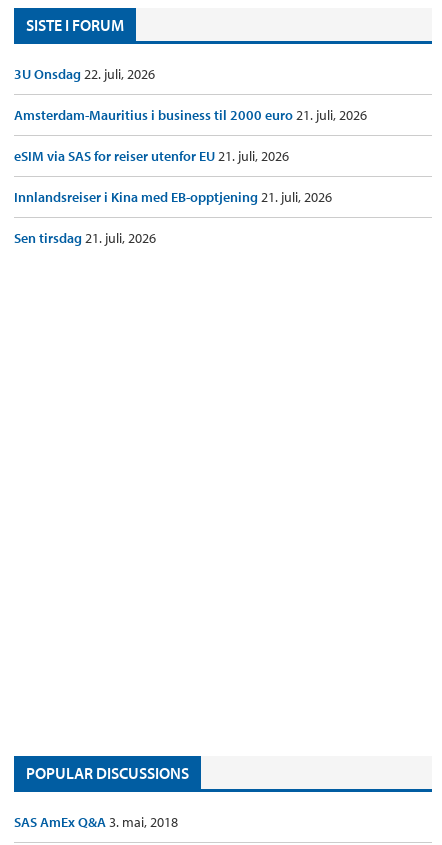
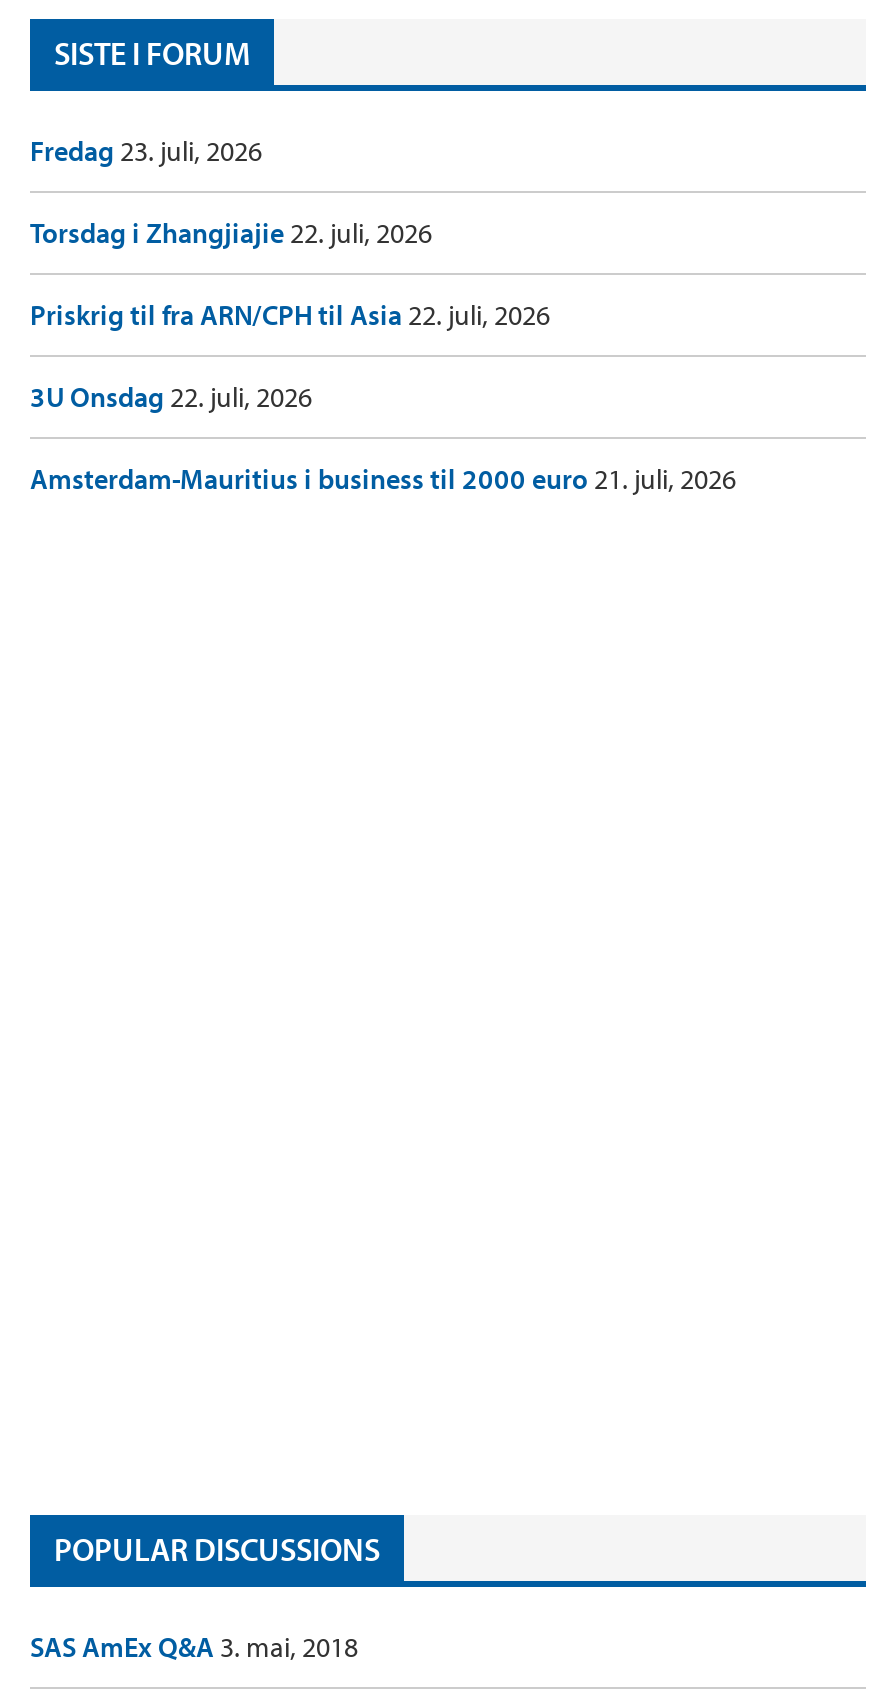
+ Fredag 23. juli, 2026
+ Torsdag i Zhangjiajie 22. juli, 2026
+ Priskrig til fra ARN/CPH til Asia 22. juli, 2026

moved down: 3U Onsdag 22. juli, 2026 | Amsterdam-Mauritius i business til 2000 euro 21. juli, 2026

- eSIM via SAS for reiser utenfor EU 21. juli, 2026
- Innlandsreiser i Kina med EB-opptjening 21. juli, 2026
- Sen tirsdag 21. juli, 2026
